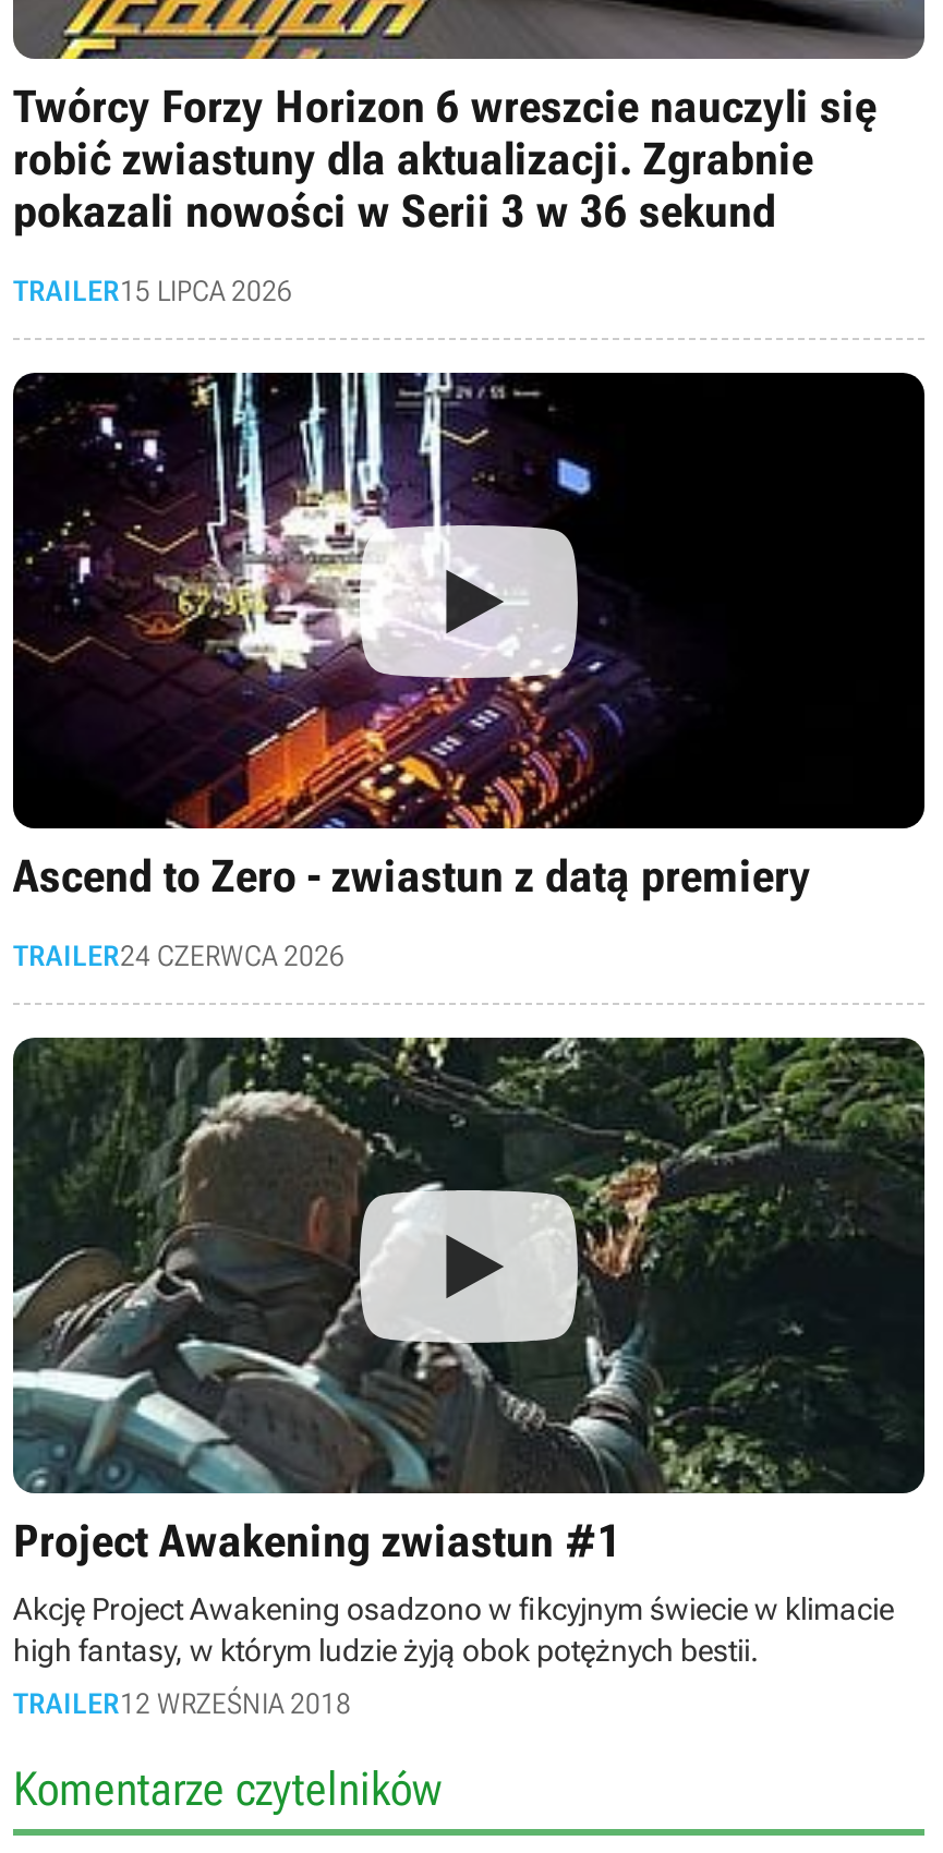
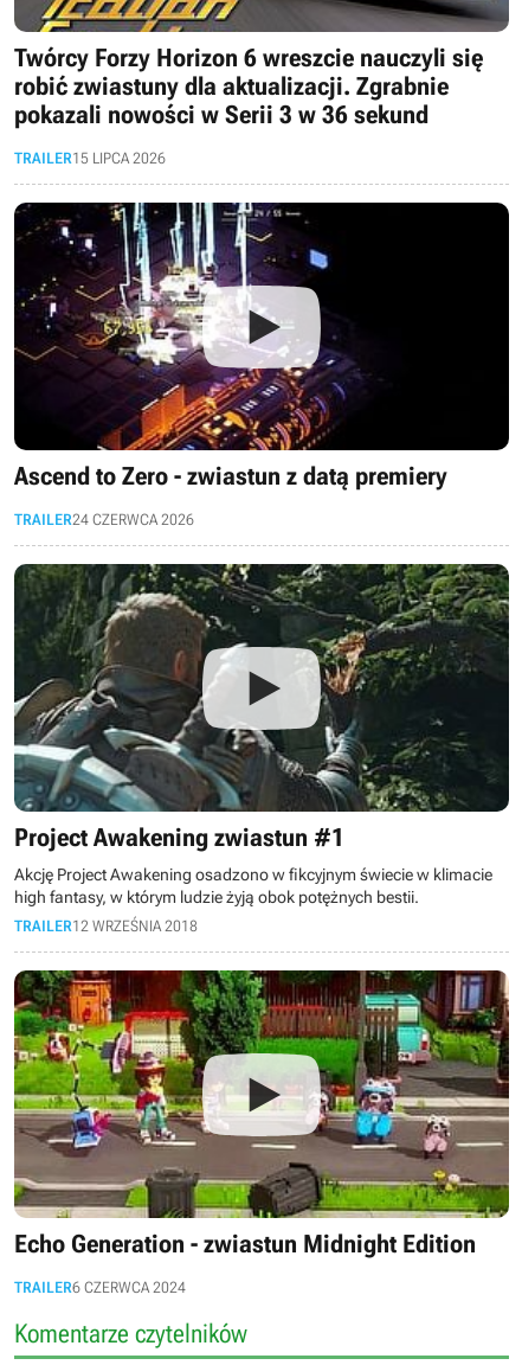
+ [image]
+ Echo Generation - zwiastun Midnight Edition
+ TRAILER6 CZERWCA 2024
